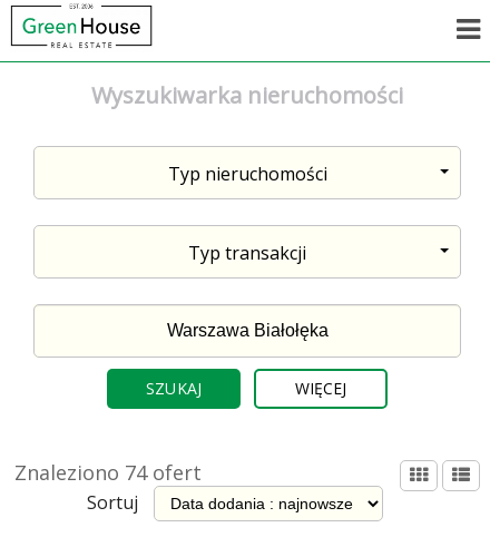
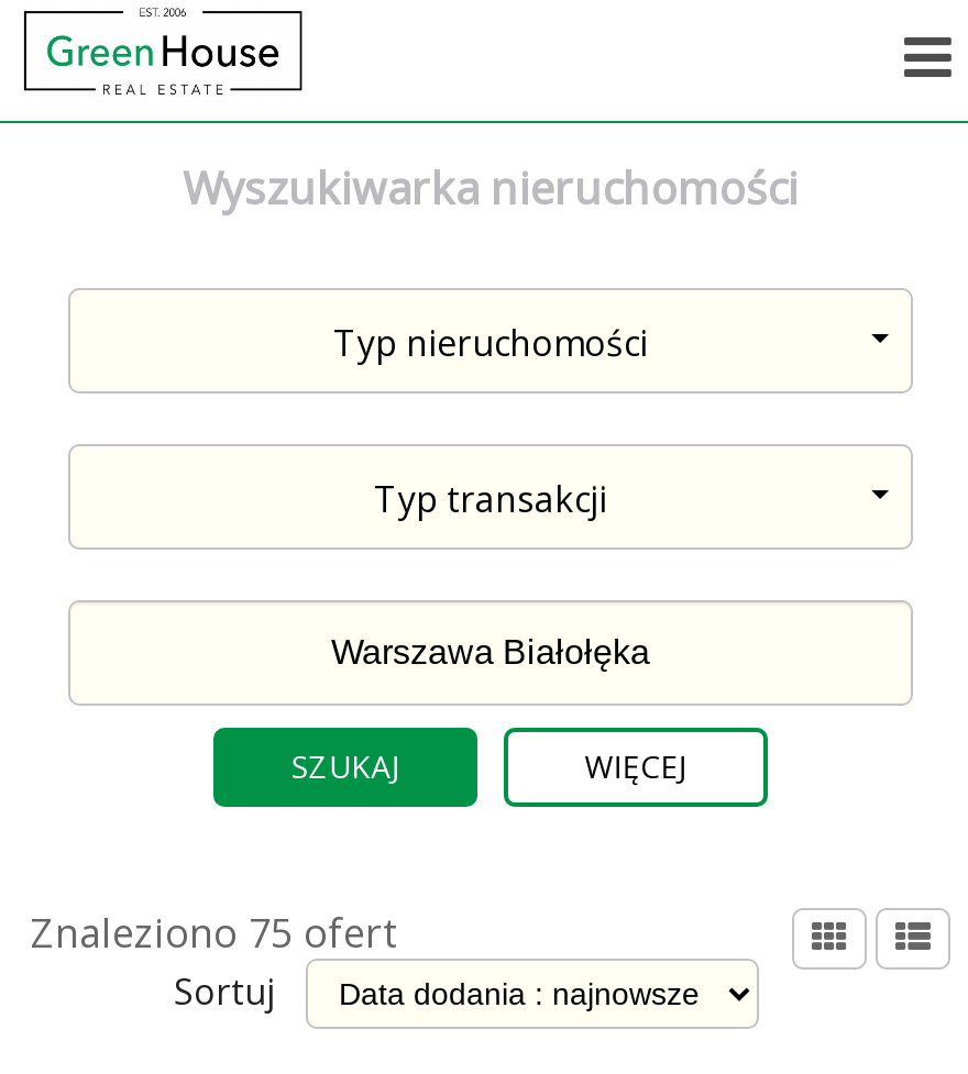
- Znaleziono 74 ofert
+ Znaleziono 75 ofert
